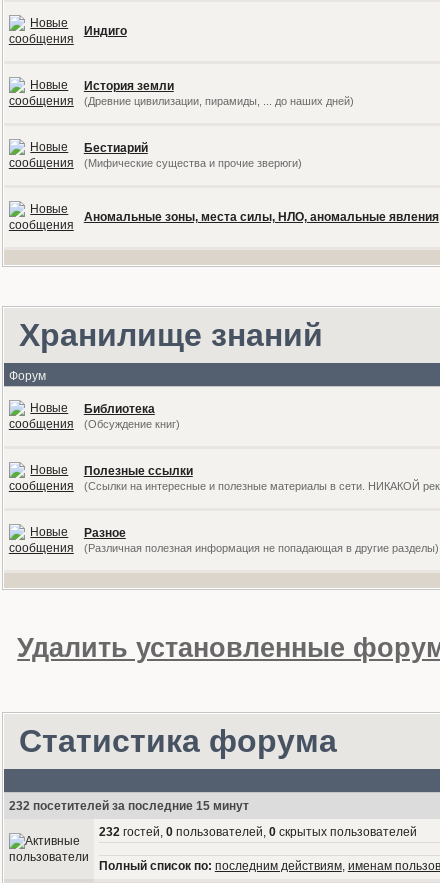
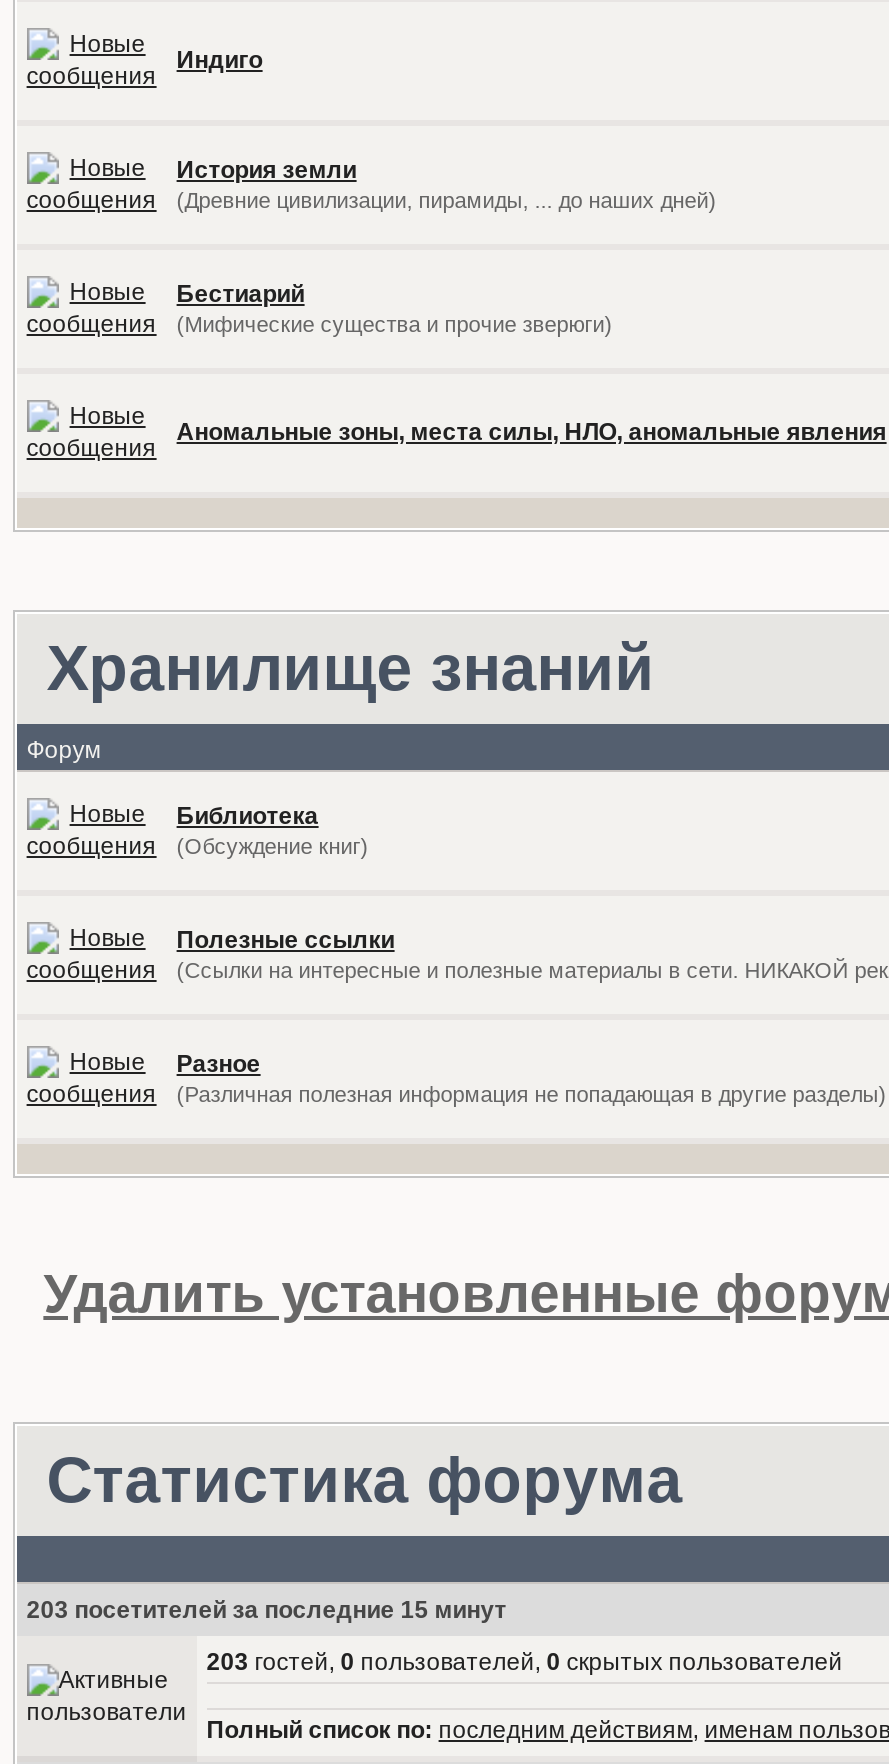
- 232 посетителей за последние 15 минут
+ 203 посетителей за последние 15 минут

- 232 гостей, 0 пользователей, 0 скрытых пользователей
+ 203 гостей, 0 пользователей, 0 скрытых пользователей
